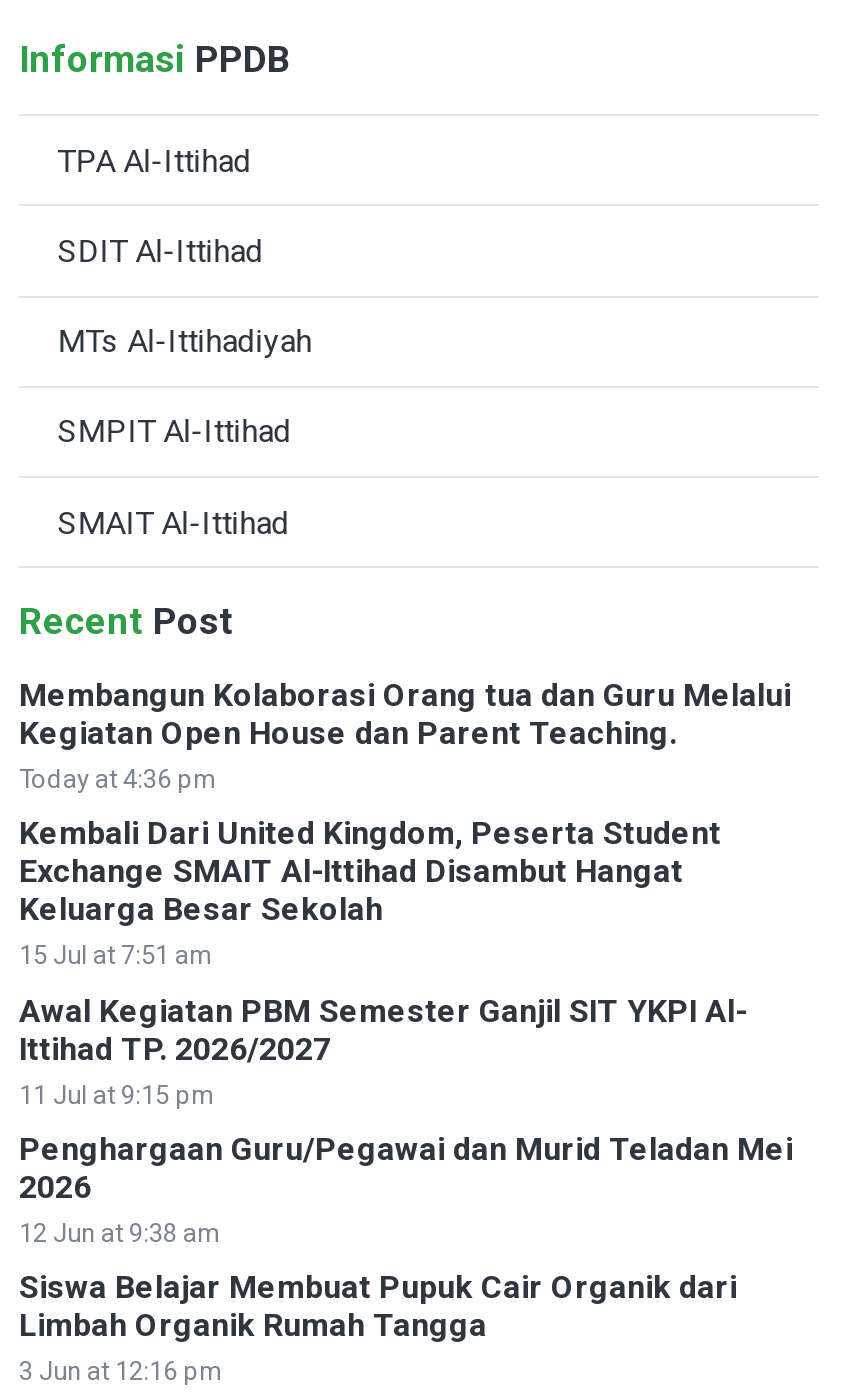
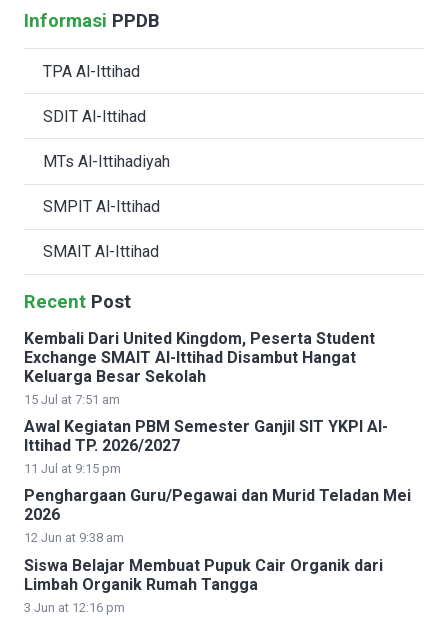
- Membangun Kolaborasi Orang tua dan Guru Melalui
- Kegiatan Open House dan Parent Teaching.
- Today at 4:36 pm
